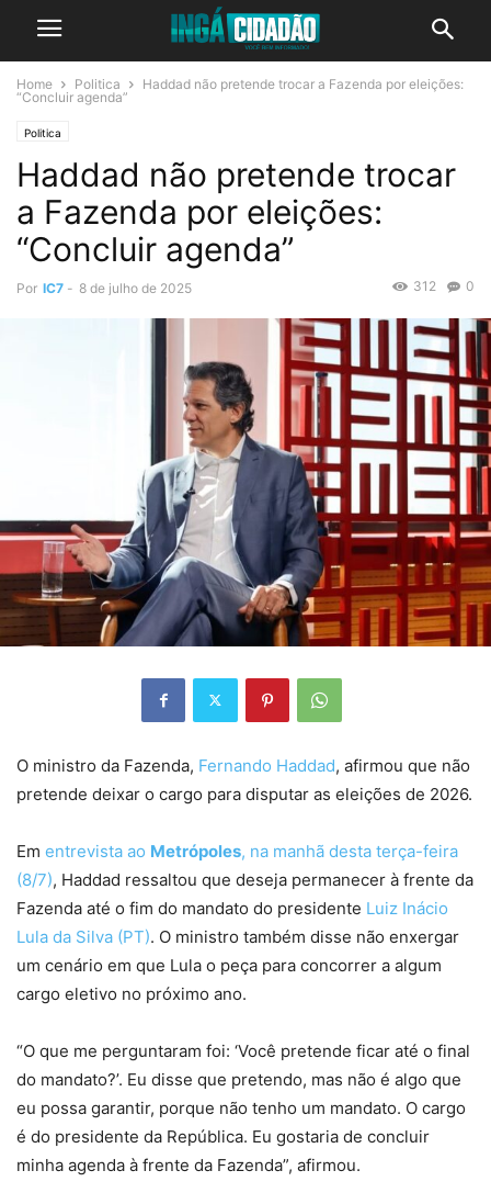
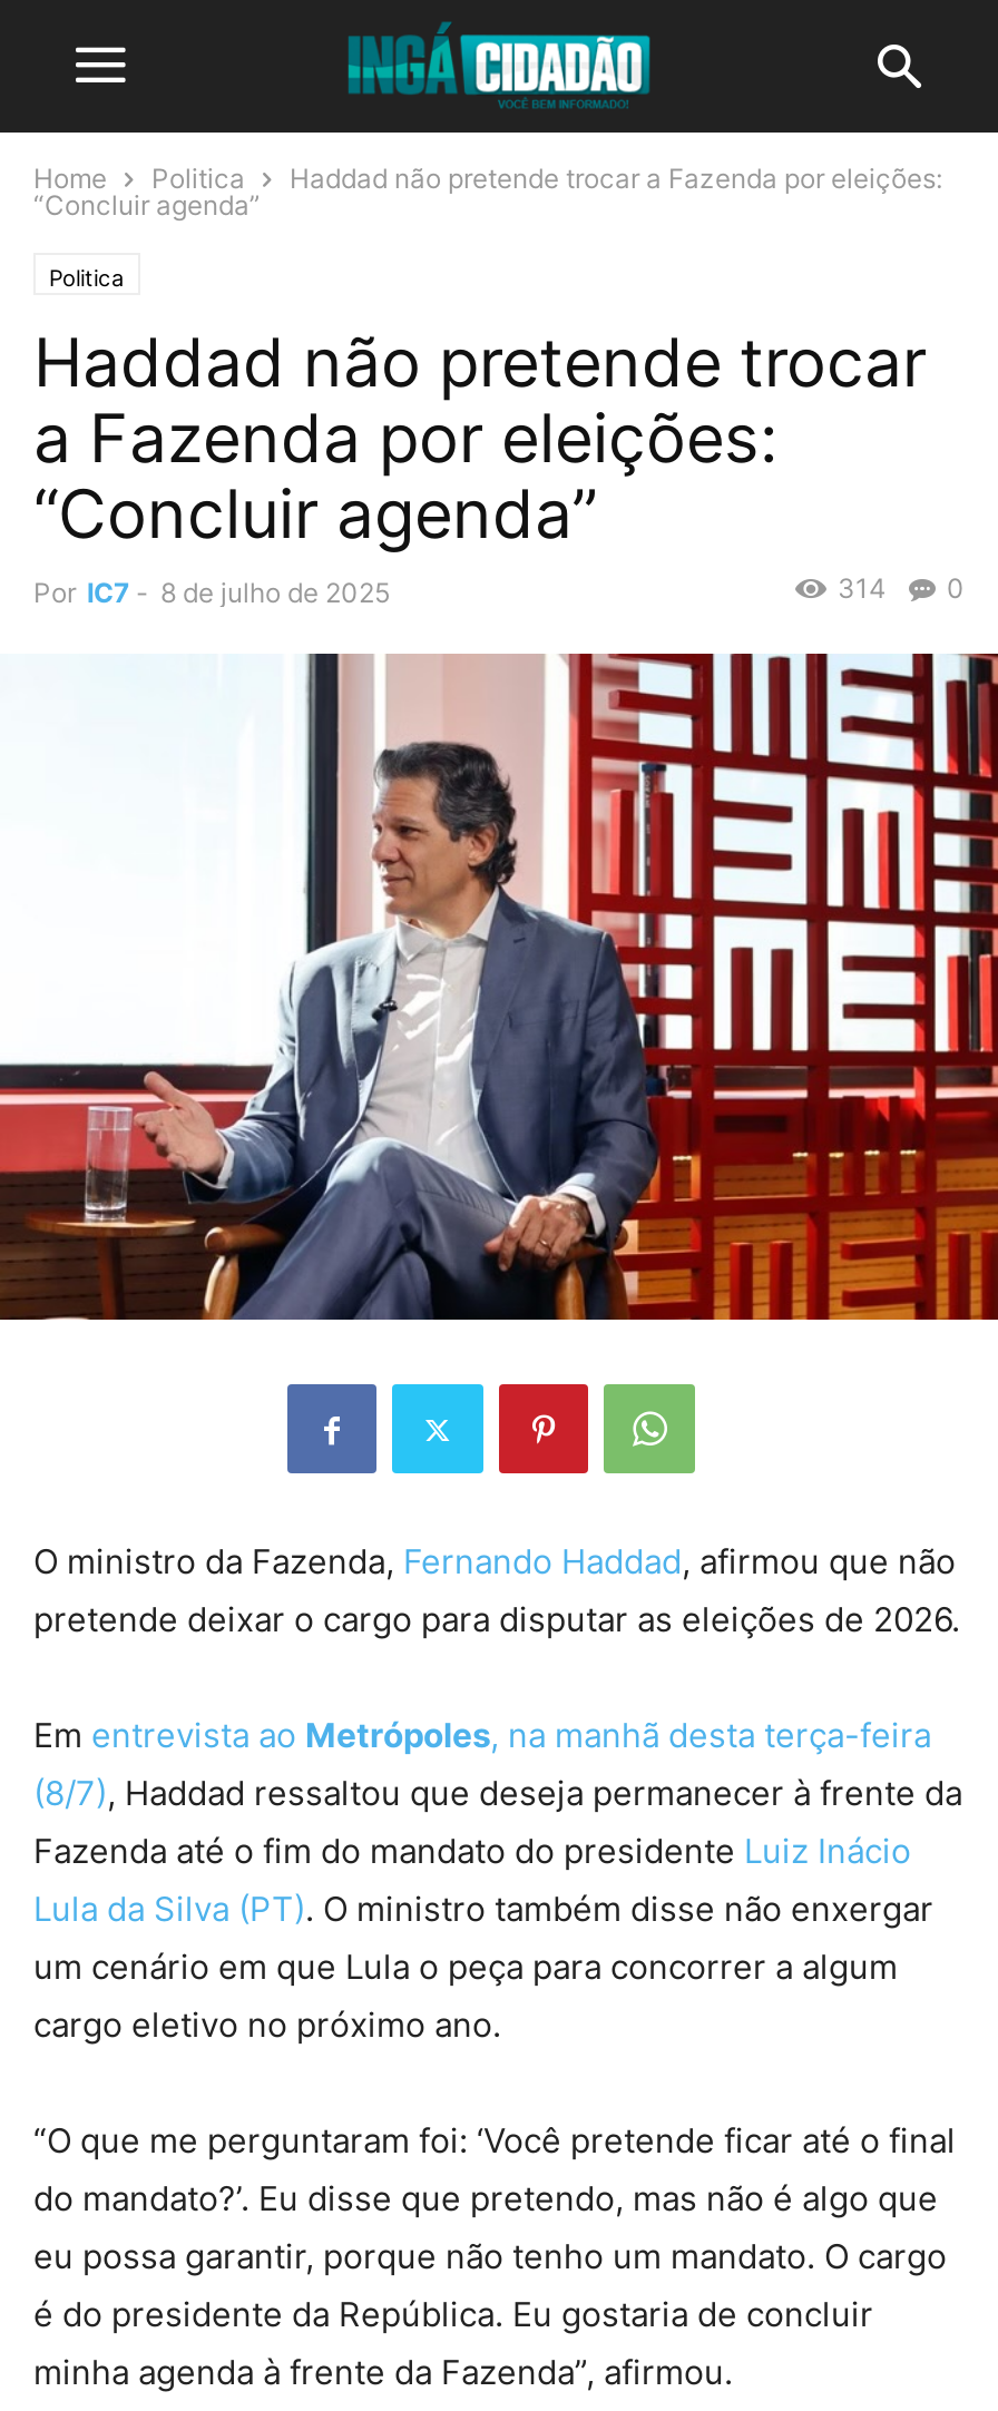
- 312 0
+ 314 0
